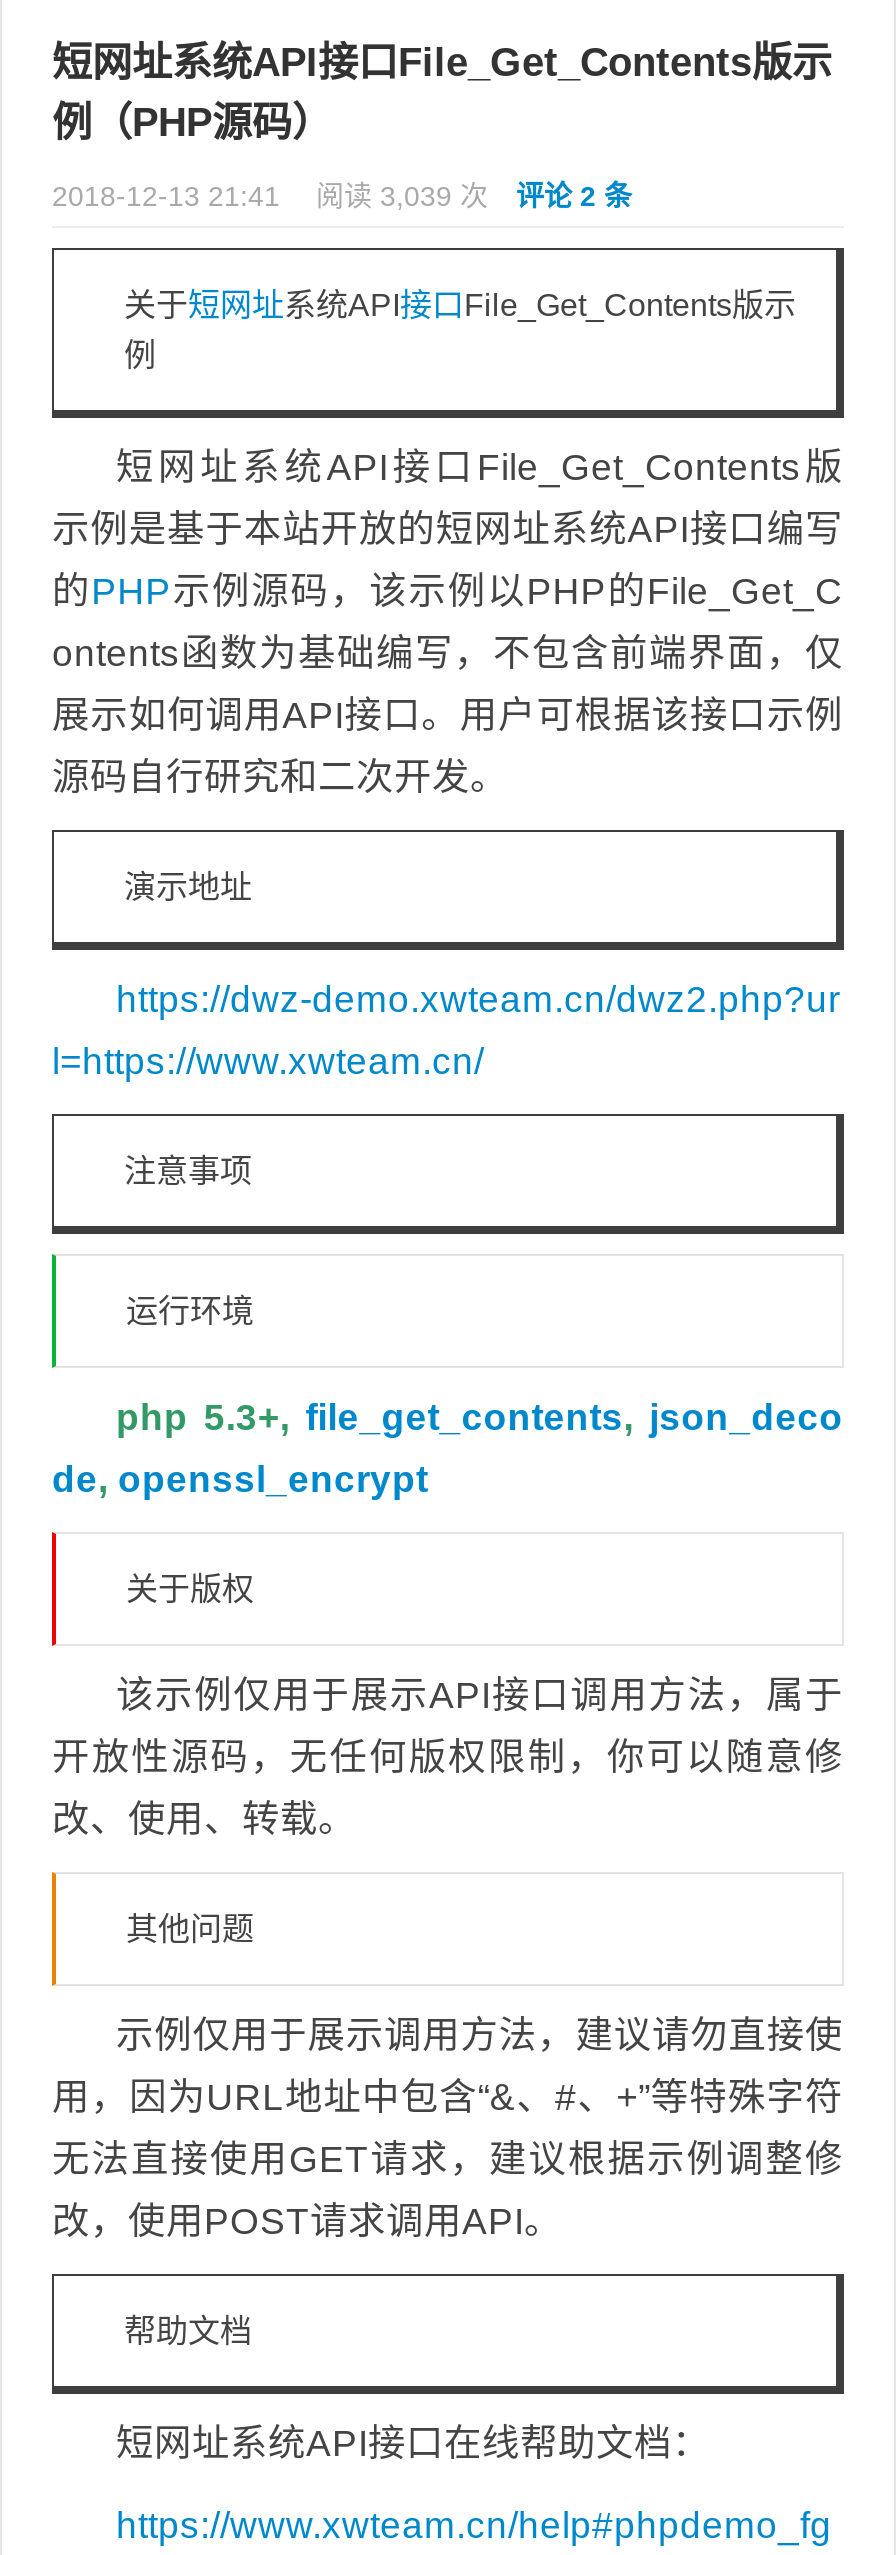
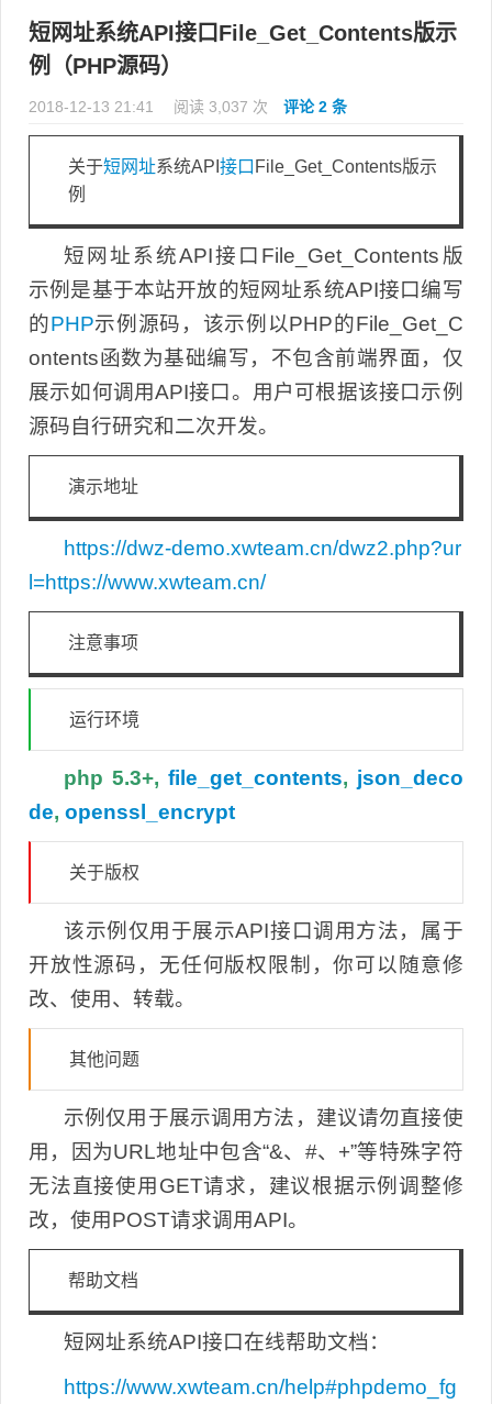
- 2018-12-13 21:41 阅读 3,039 次 评论 2 条
+ 2018-12-13 21:41 阅读 3,037 次 评论 2 条
